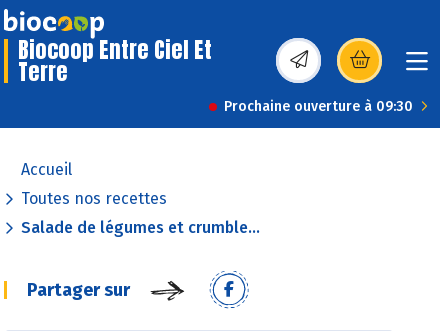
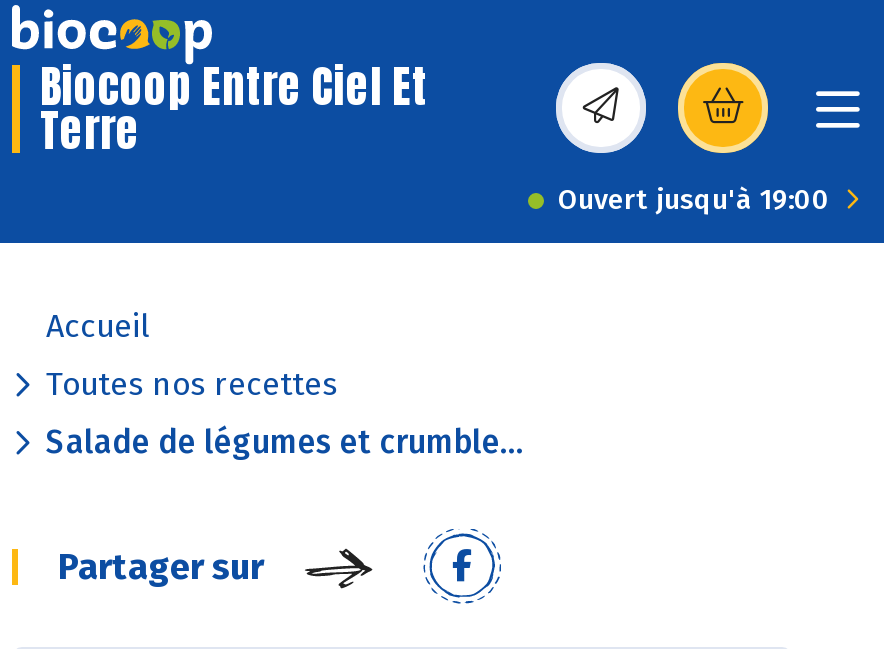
- Prochaine ouverture à 09:30
+ Ouvert jusqu'à 19:00
